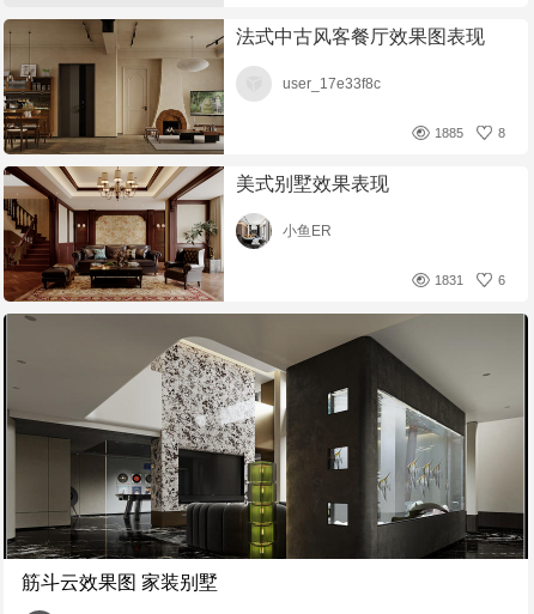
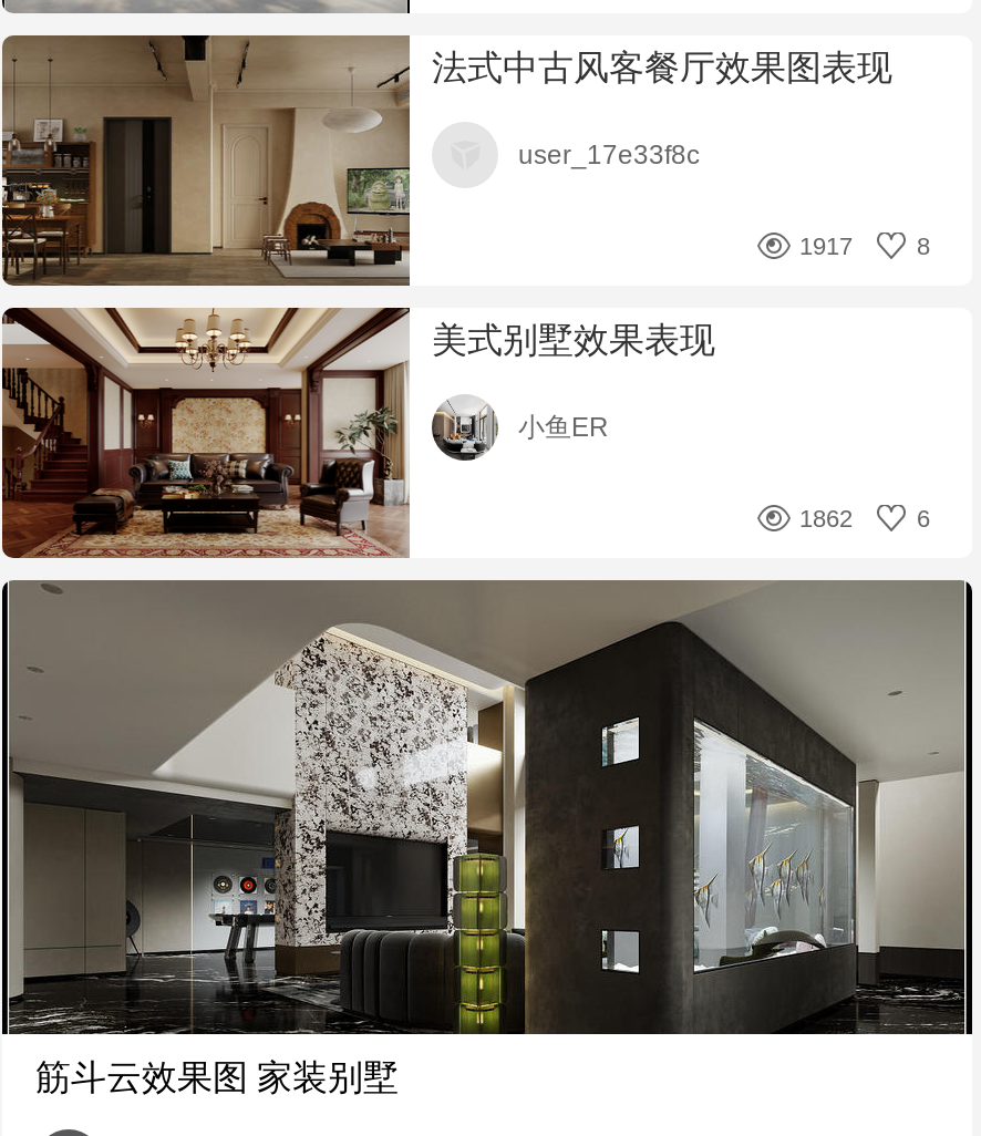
- 1885
+ 1917

- 1831
+ 1862
